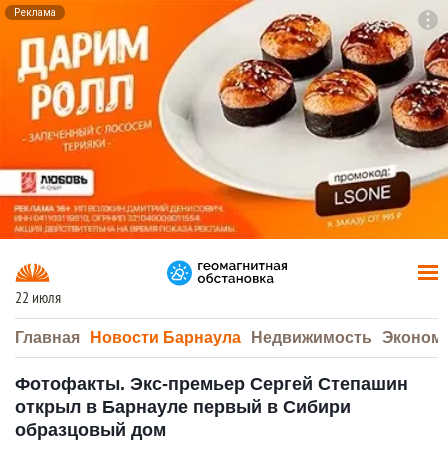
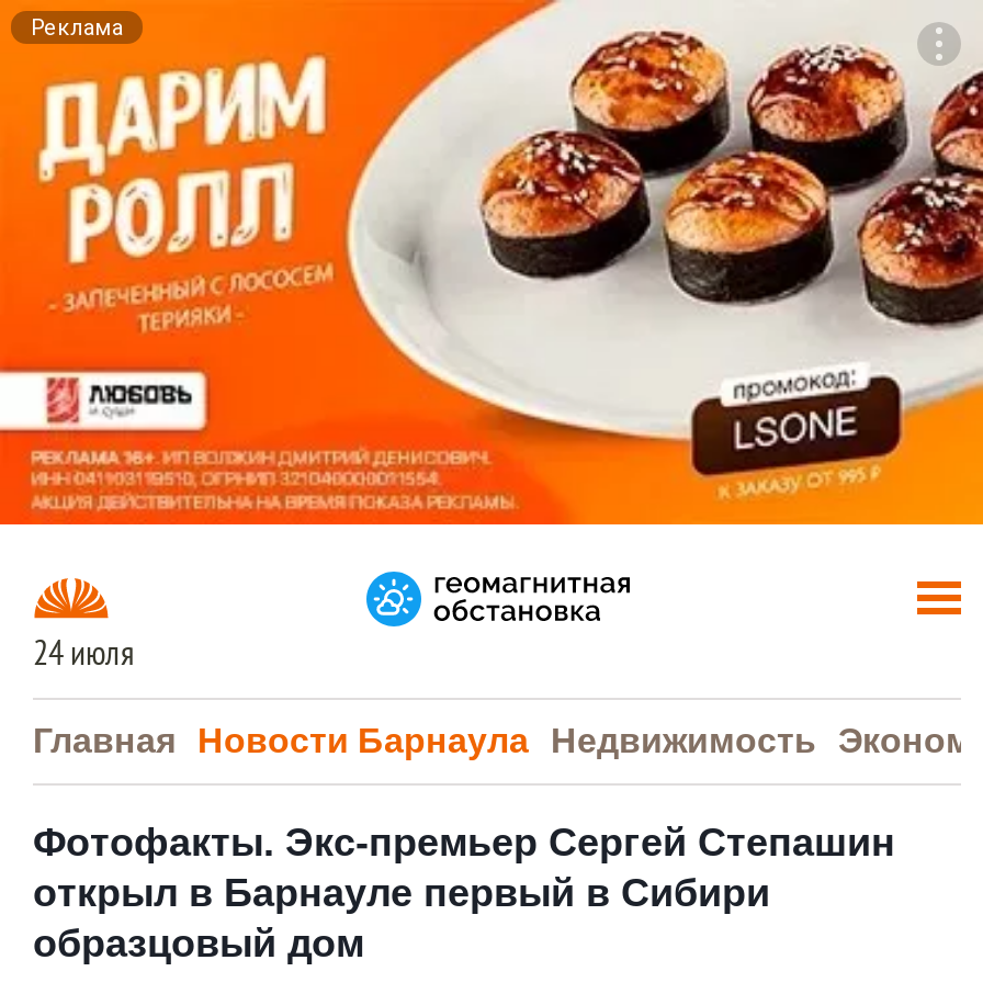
- 22 июля
+ 24 июля
